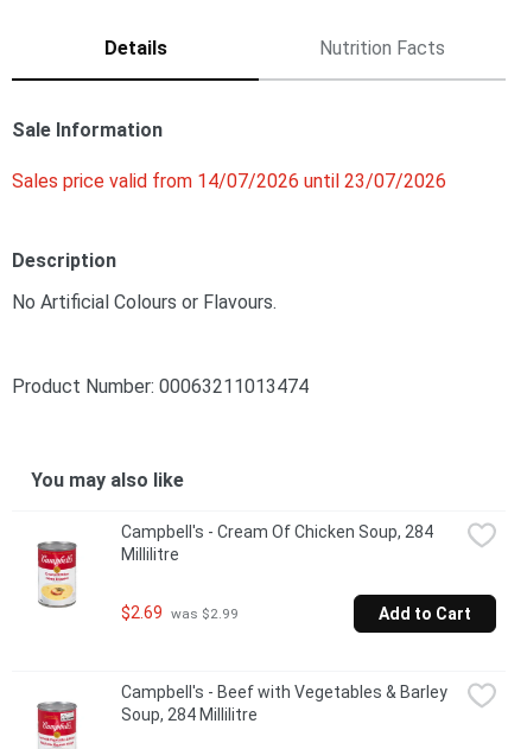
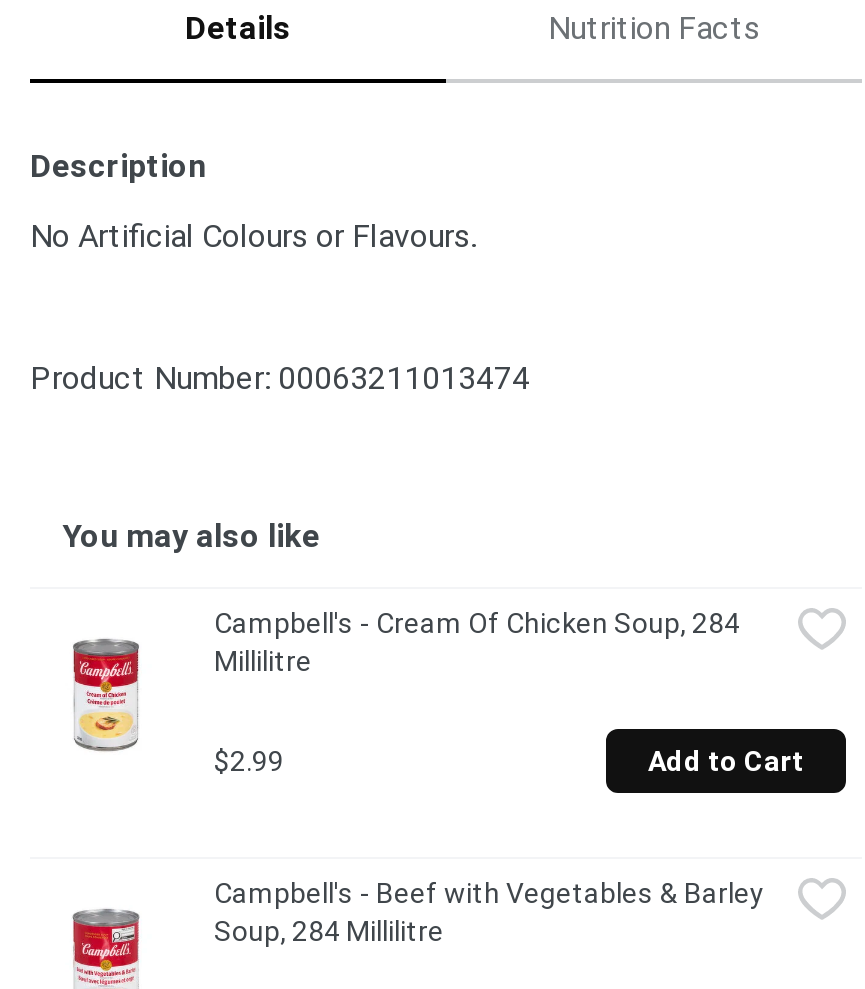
- Sale Information
- Sales price valid from 14/07/2026 until 23/07/2026

- $2.69 was $2.99
+ $2.99
